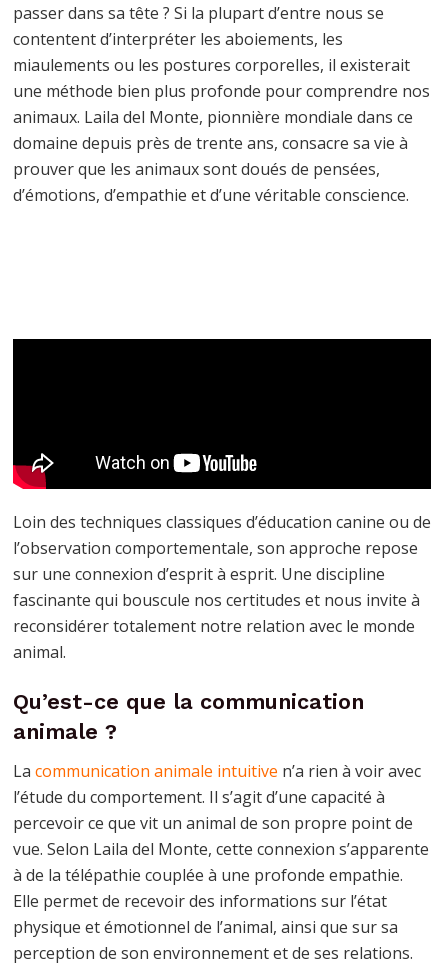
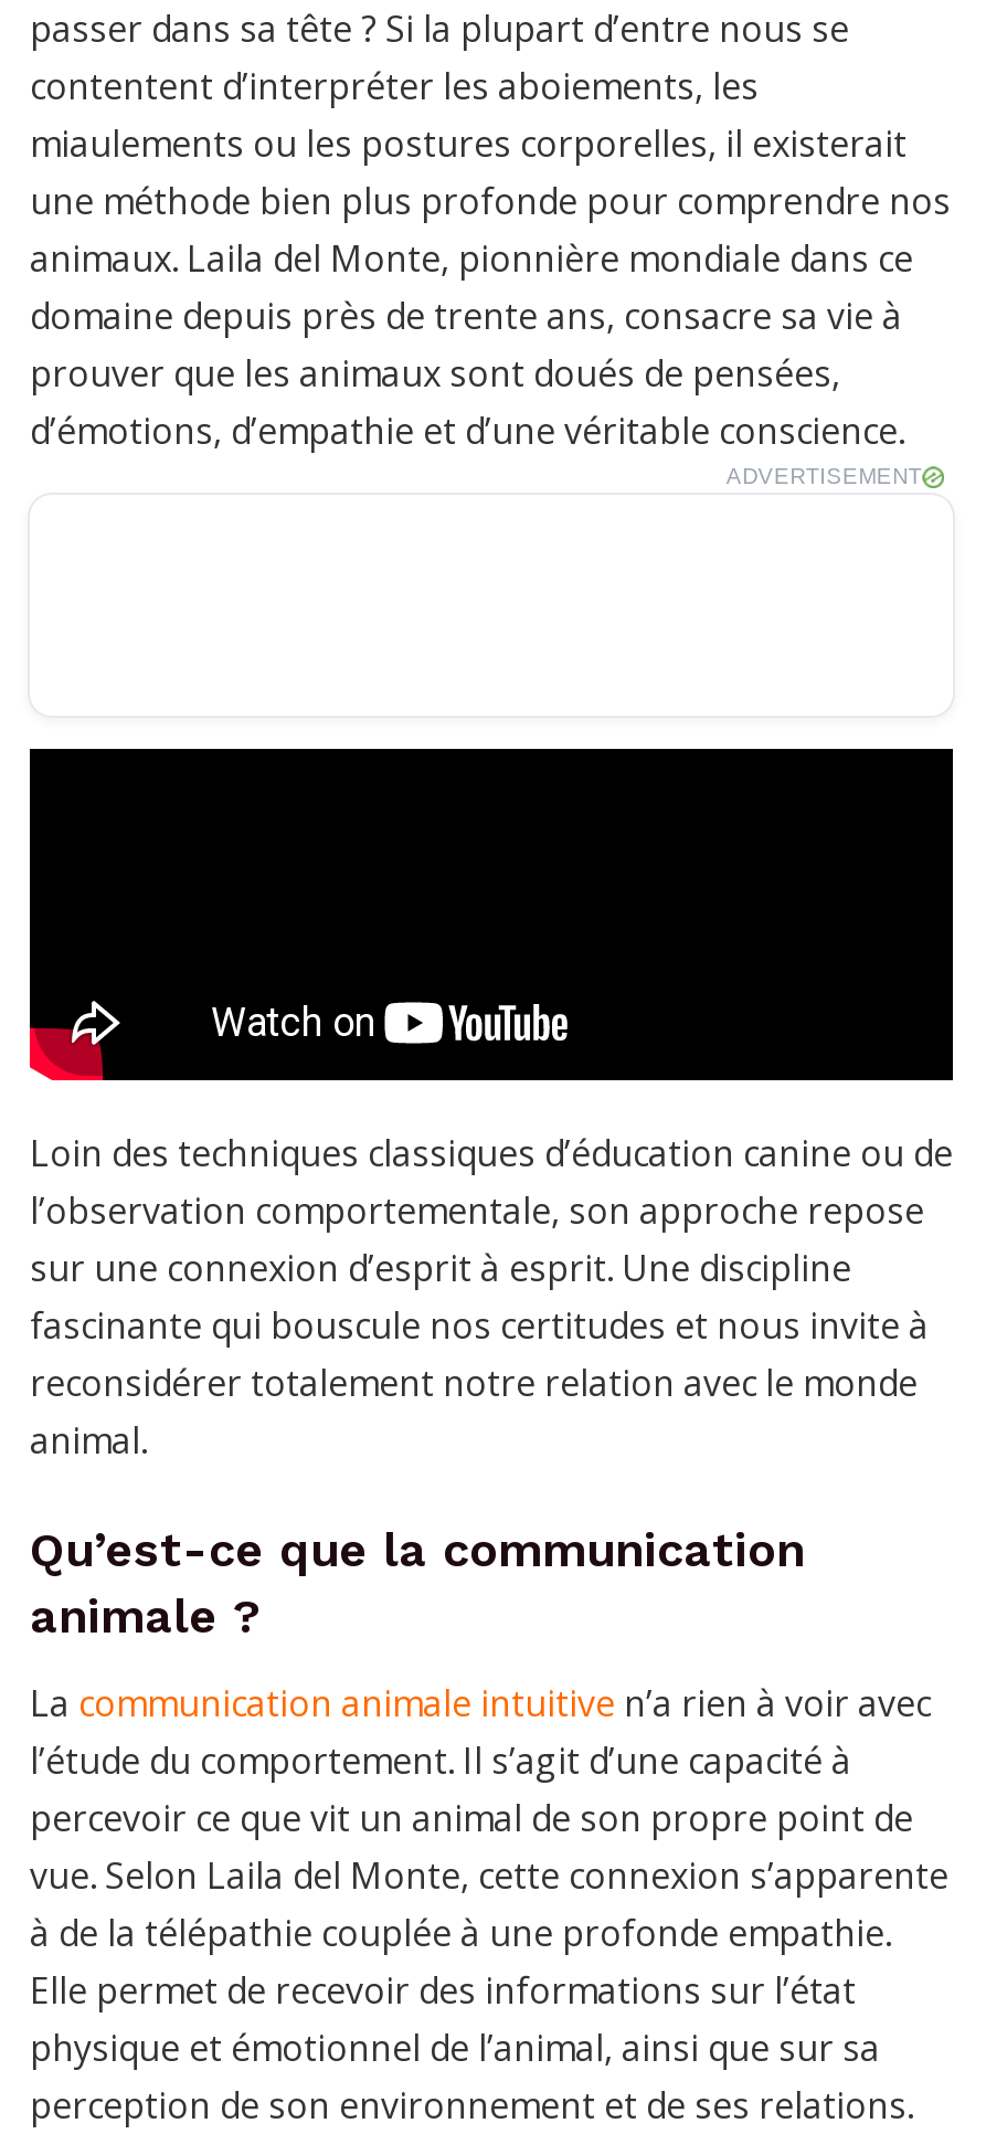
+ ADVERTISEMENT
